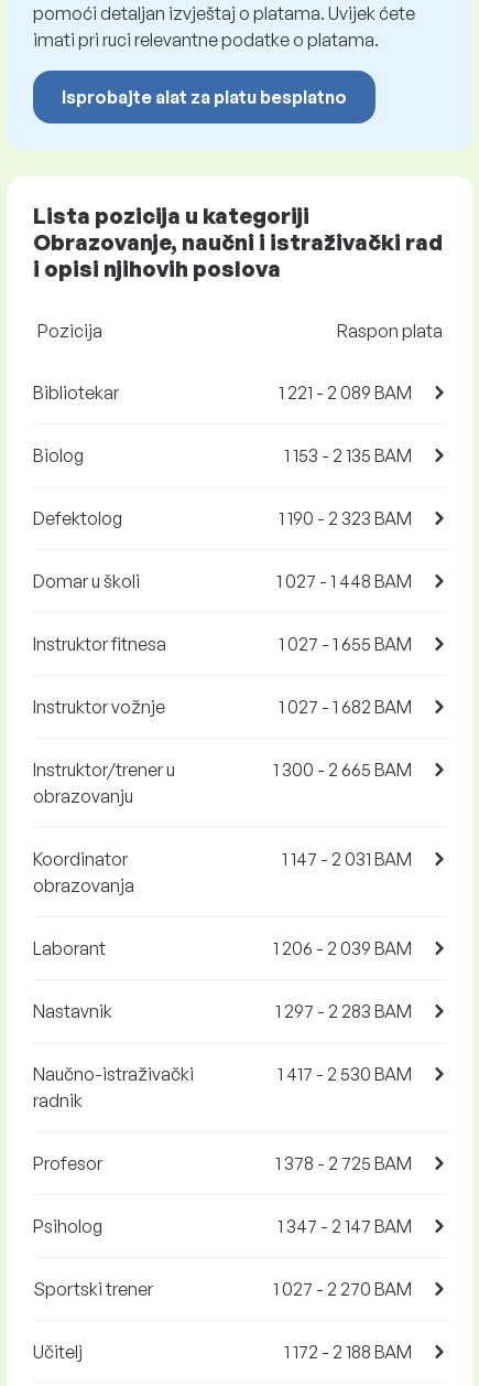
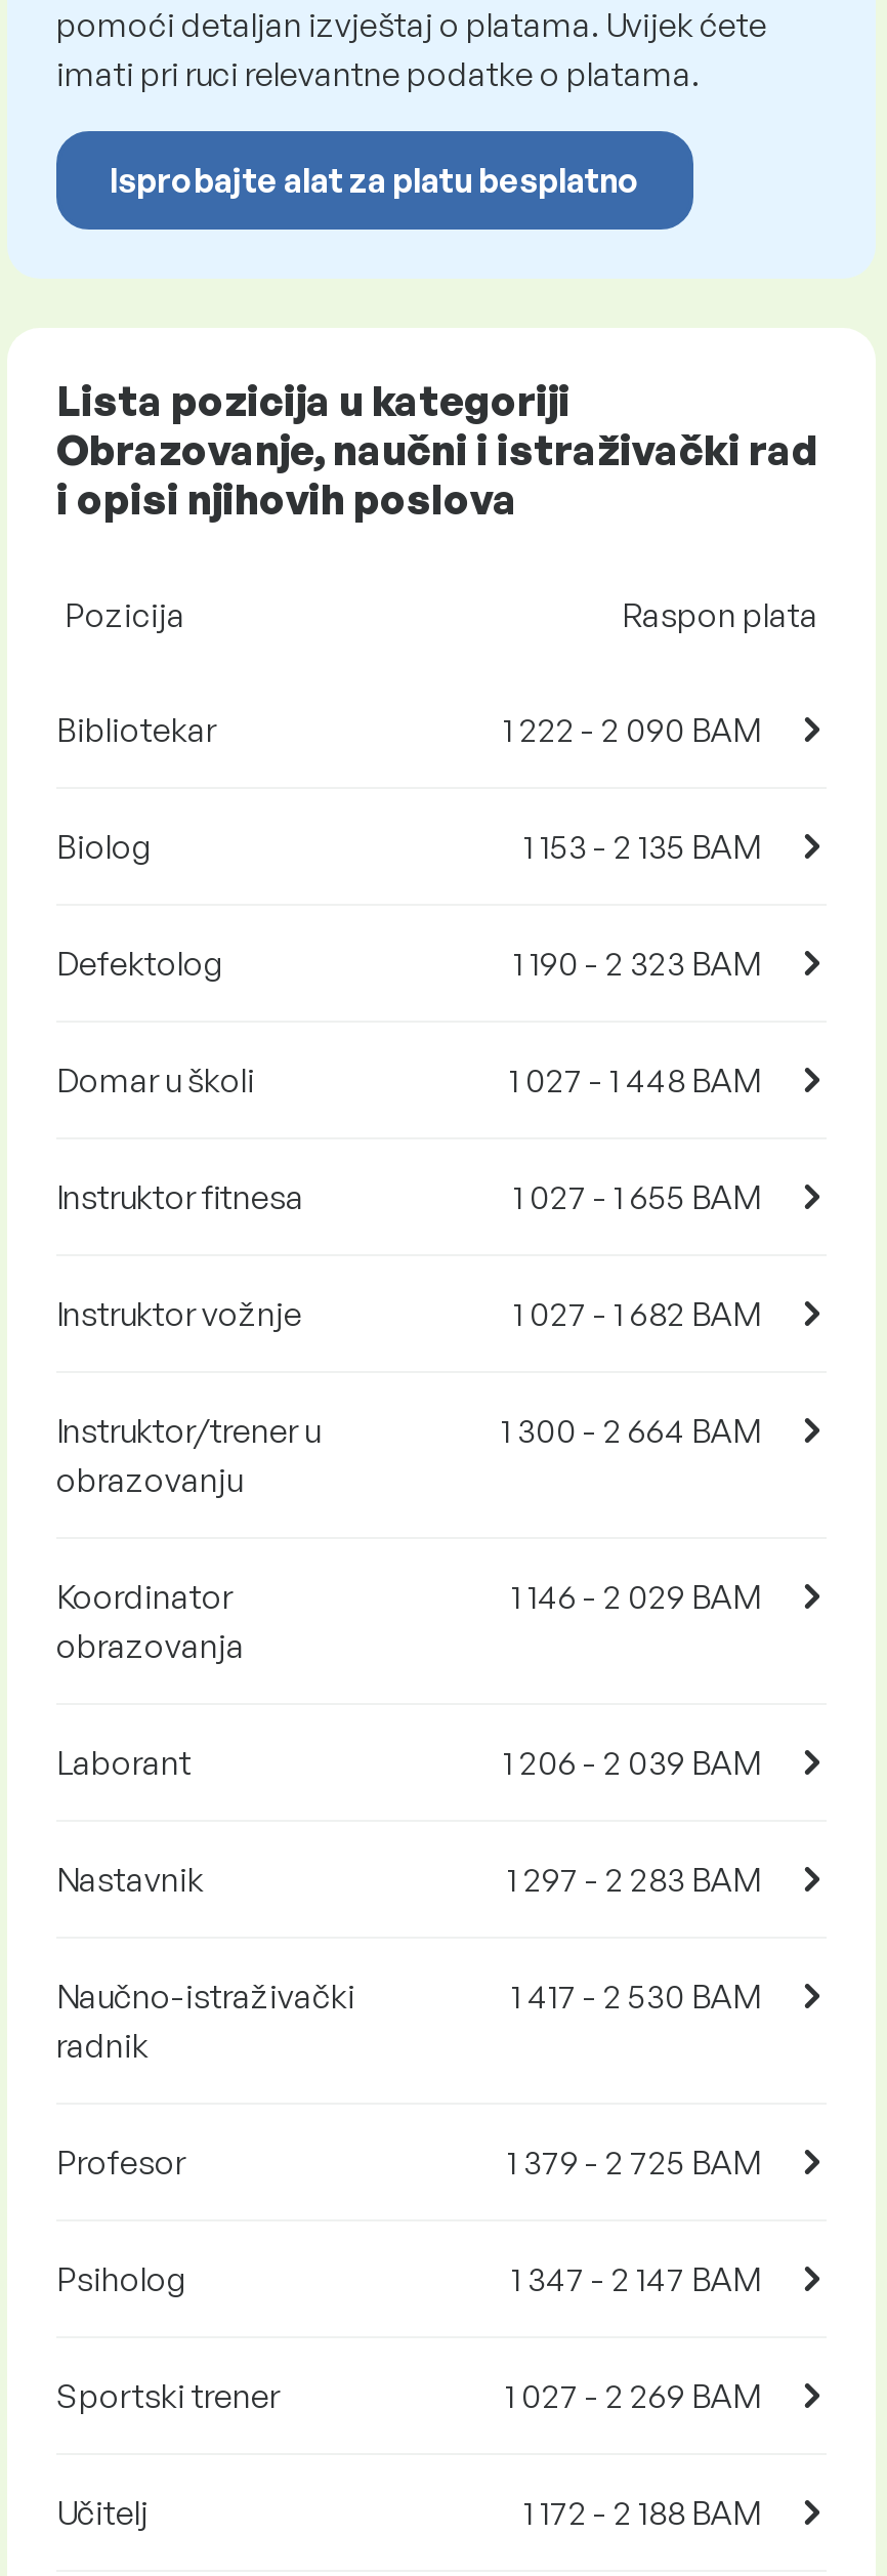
- 1 221 - 2 089 BAM
+ 1 222 - 2 090 BAM

- 1 300 - 2 665 BAM
+ 1 300 - 2 664 BAM

- 1 147 - 2 031 BAM
+ 1 146 - 2 029 BAM

- 1 378 - 2 725 BAM
+ 1 379 - 2 725 BAM

- 1 027 - 2 270 BAM
+ 1 027 - 2 269 BAM
